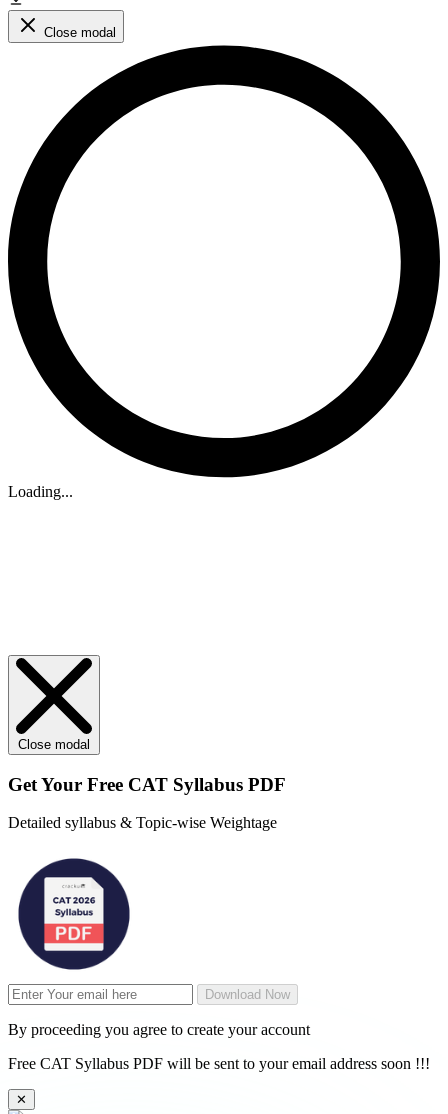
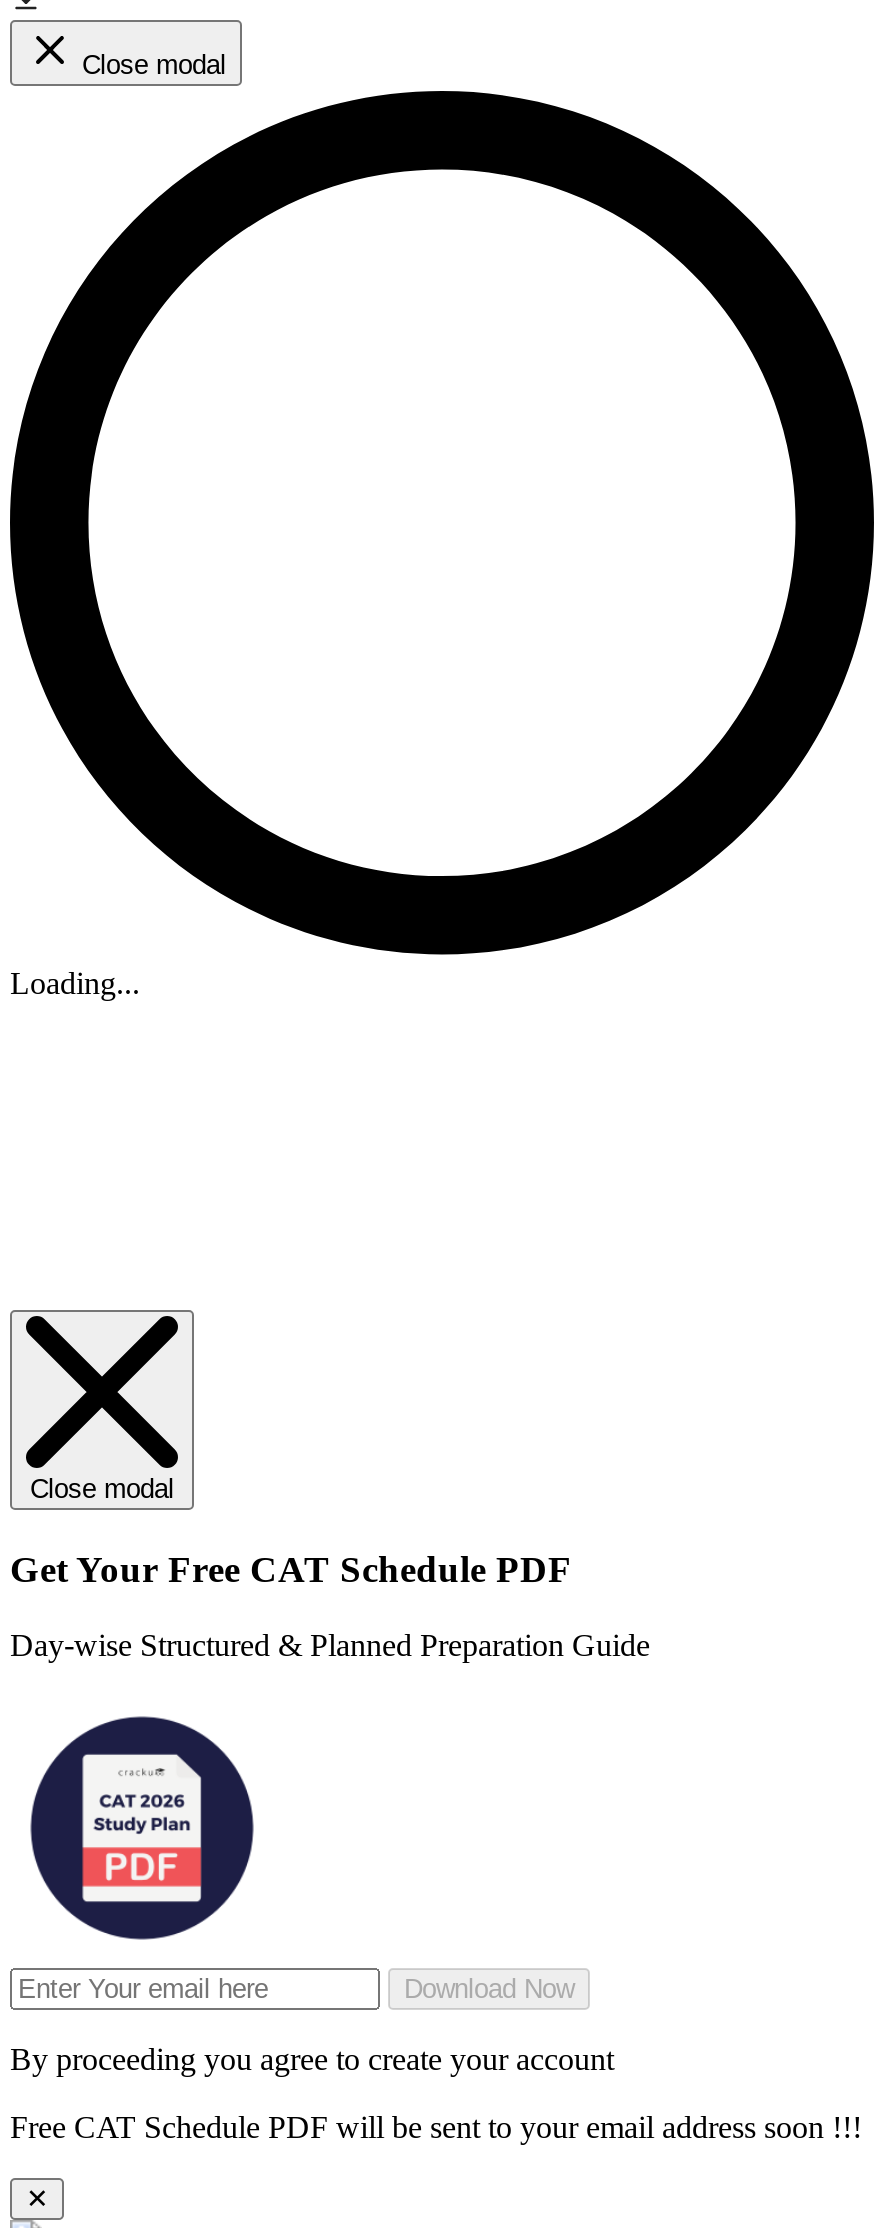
- Get Your Free CAT Syllabus PDF
+ Get Your Free CAT Schedule PDF

- Detailed syllabus & Topic-wise Weightage
+ Day-wise Structured & Planned Preparation Guide

- Free CAT Syllabus PDF will be sent to your email address soon !!!
+ Free CAT Schedule PDF will be sent to your email address soon !!!
